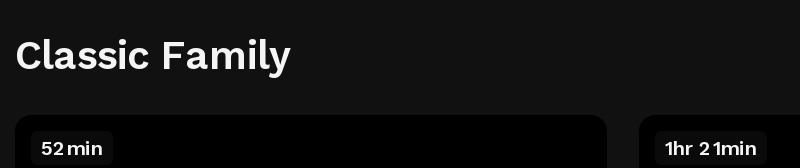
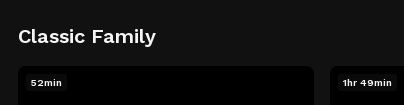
- 1hr 21min
+ 1hr 49min
